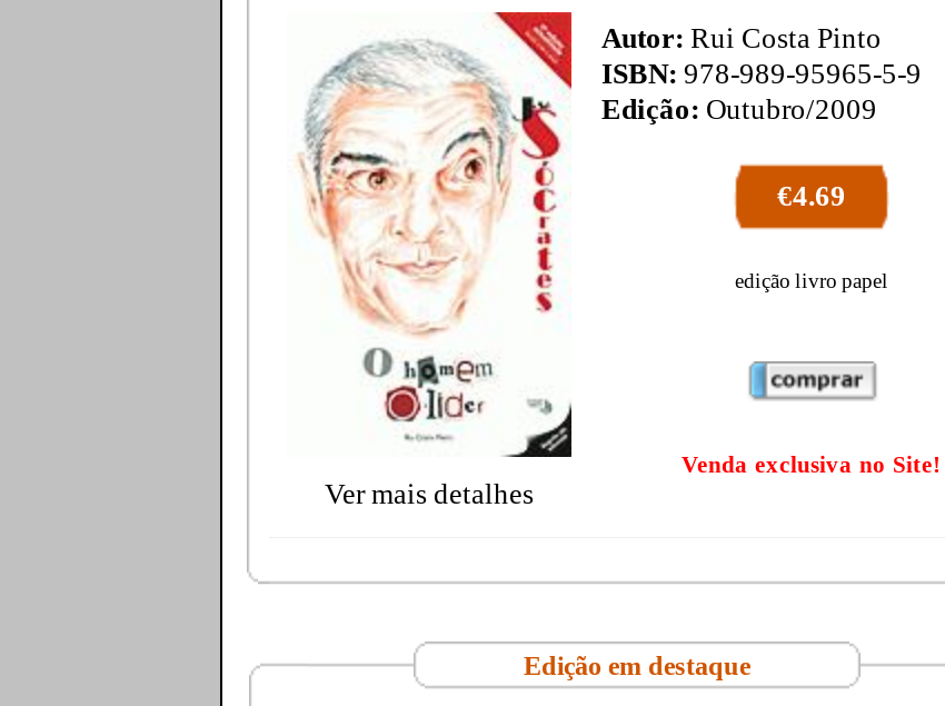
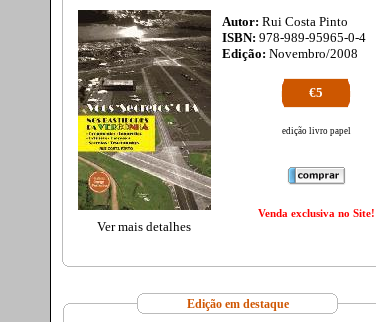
- [image]
- ISBN: 978-989-95965-5-9
+ [image]
+ ISBN: 978-989-95965-0-4

- Edição: Outubro/2009
+ Edição: Novembro/2008

- €4.69
+ €5
